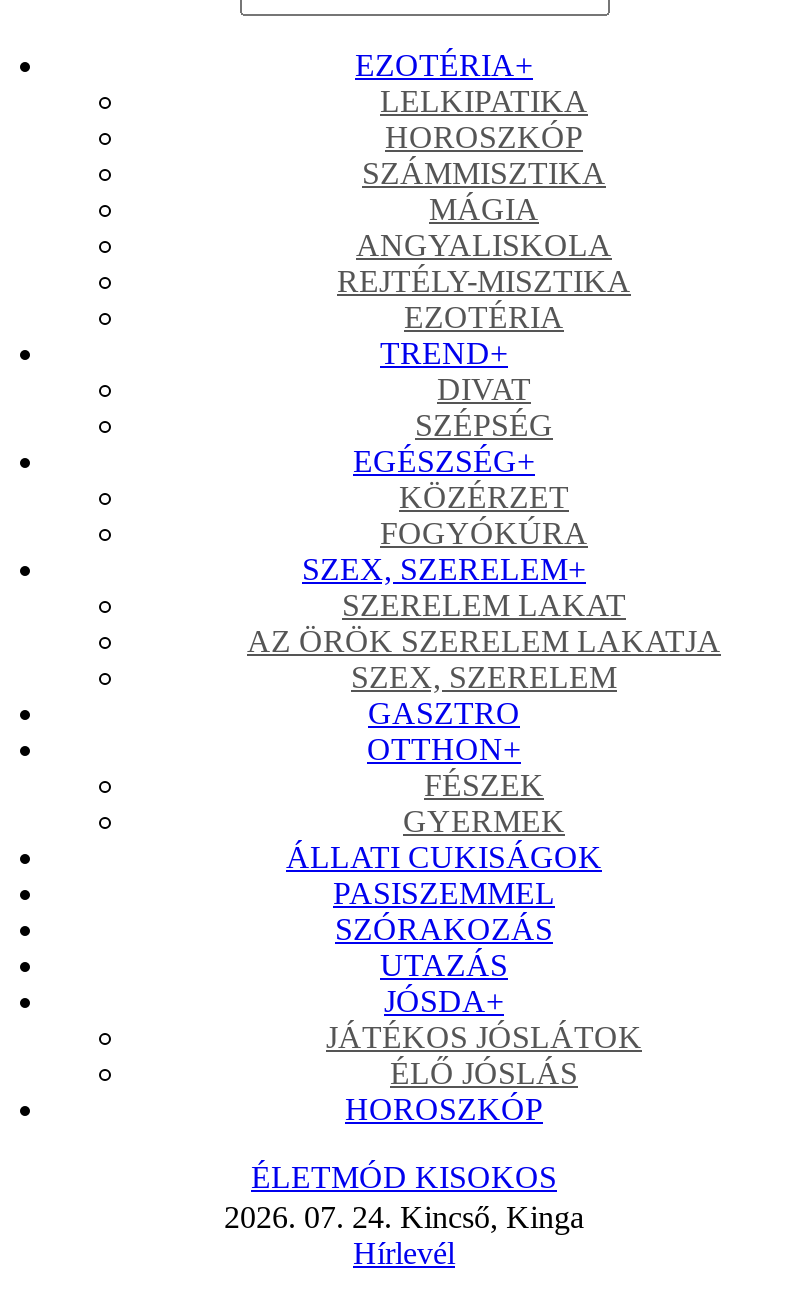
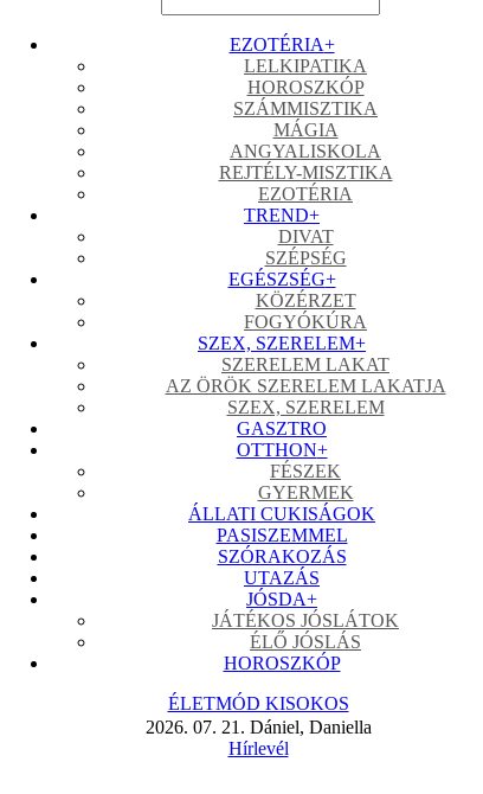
- 2026. 07. 24. Kincső, Kinga
+ 2026. 07. 21. Dániel, Daniella
